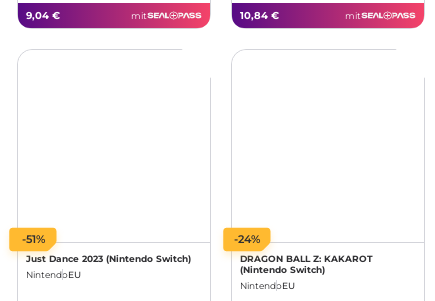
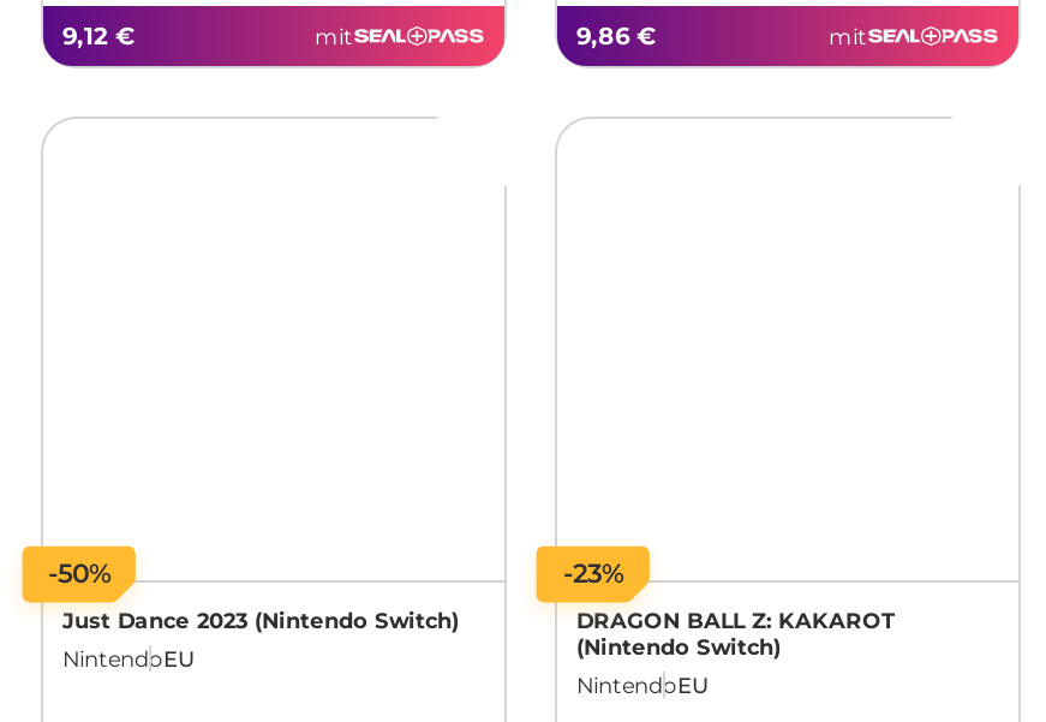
- 9,04 €
+ 9,12 €

- 10,84 €
+ 9,86 €

- -51%
+ -50%

- -24%
+ -23%
